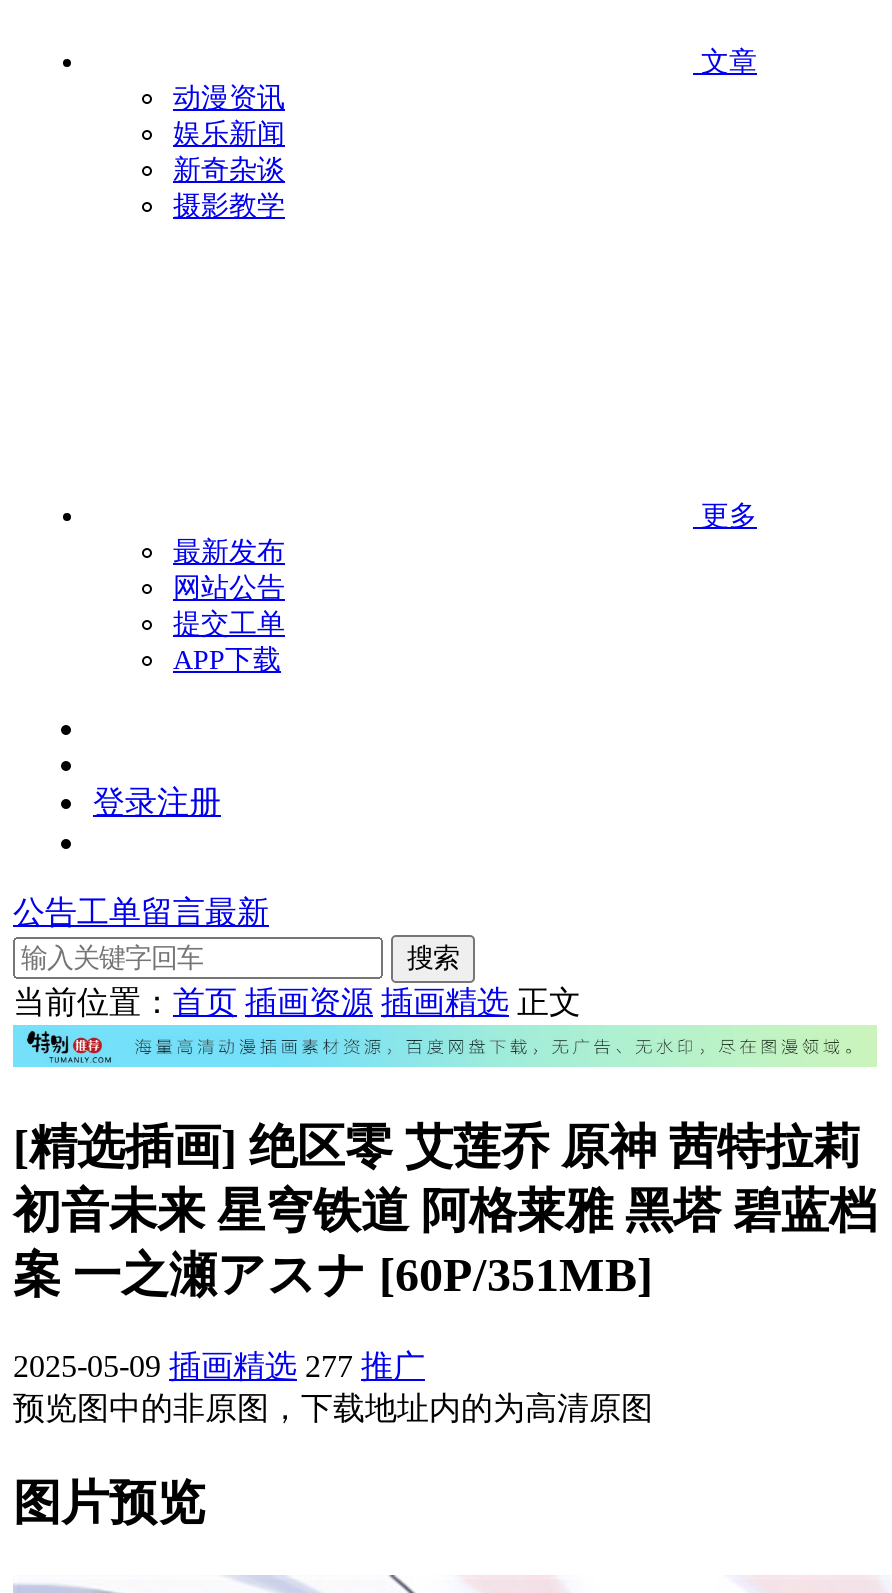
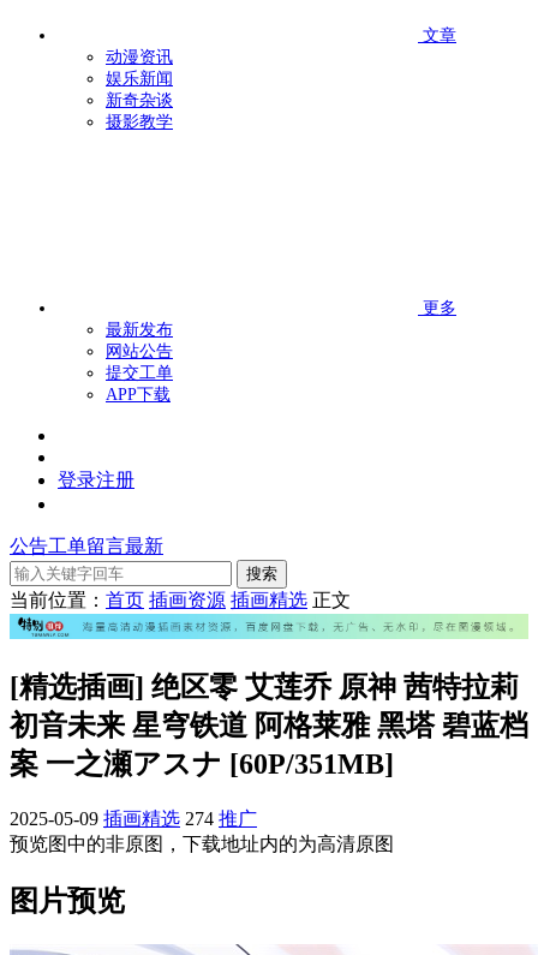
- 2025-05-09 插画精选 277 推广
+ 2025-05-09 插画精选 274 推广
